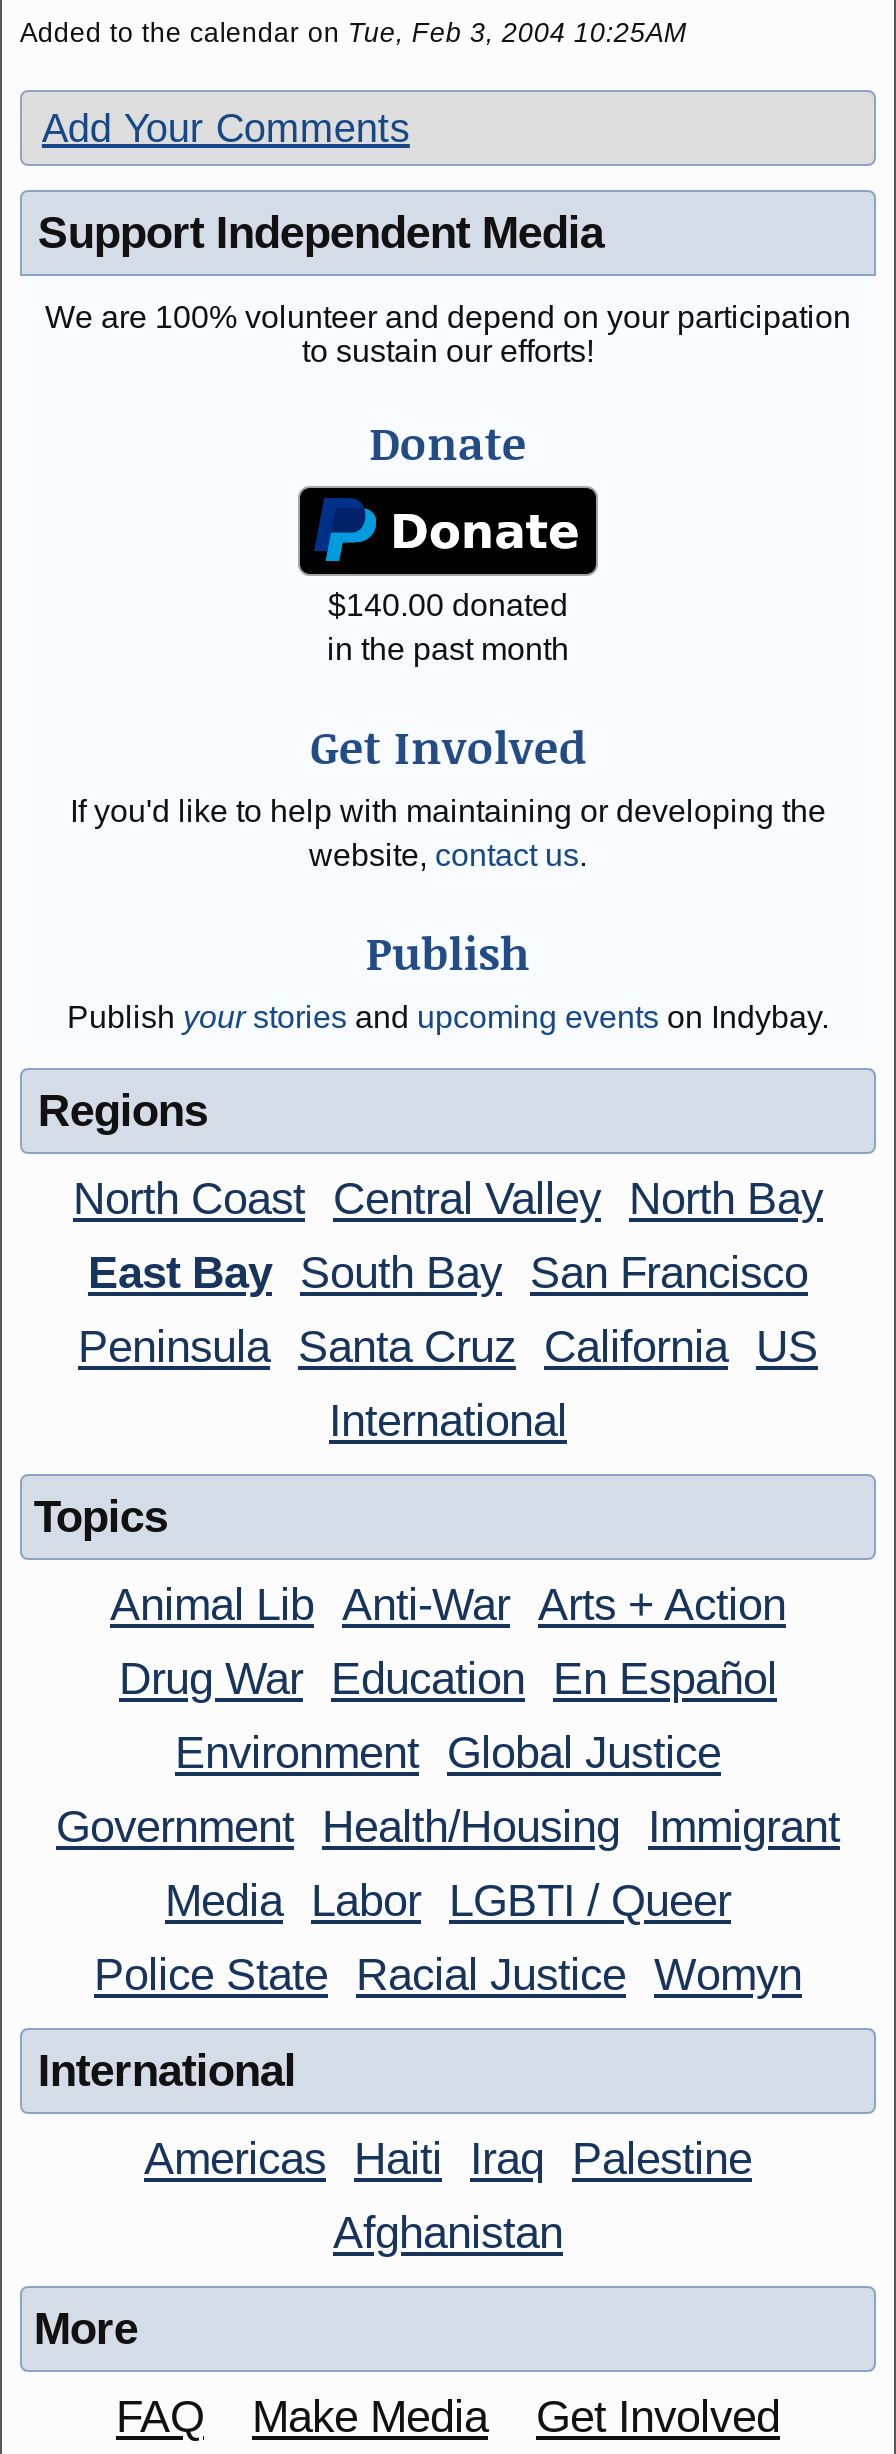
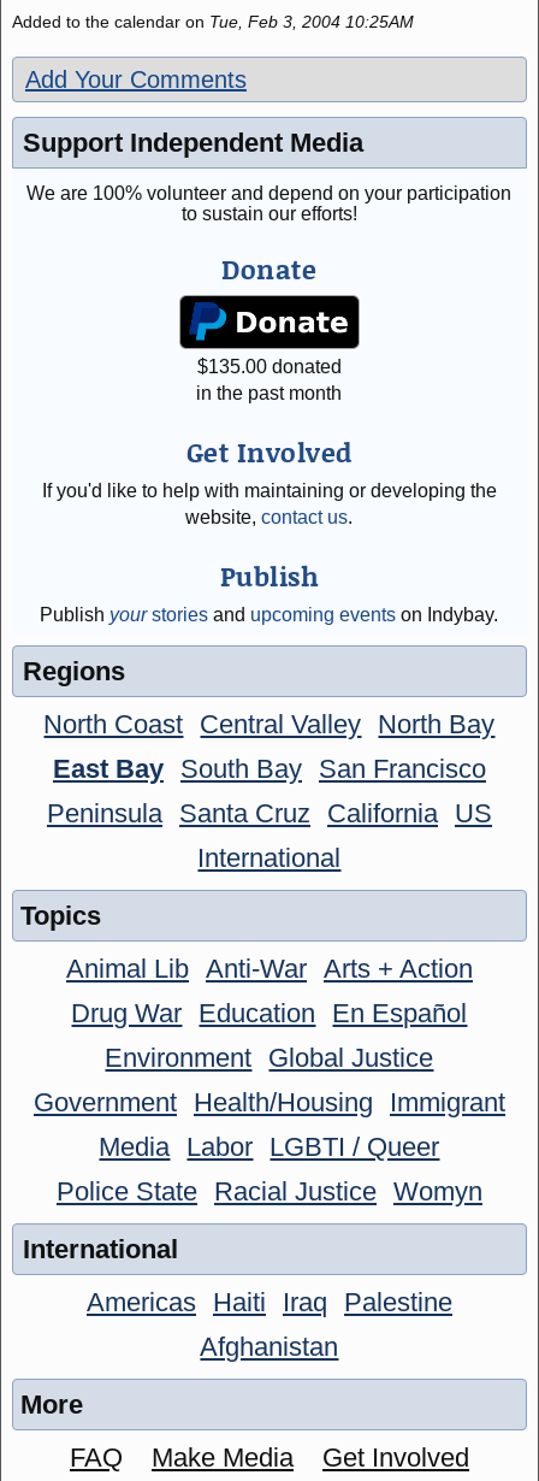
- $140.00 donated
+ $135.00 donated
